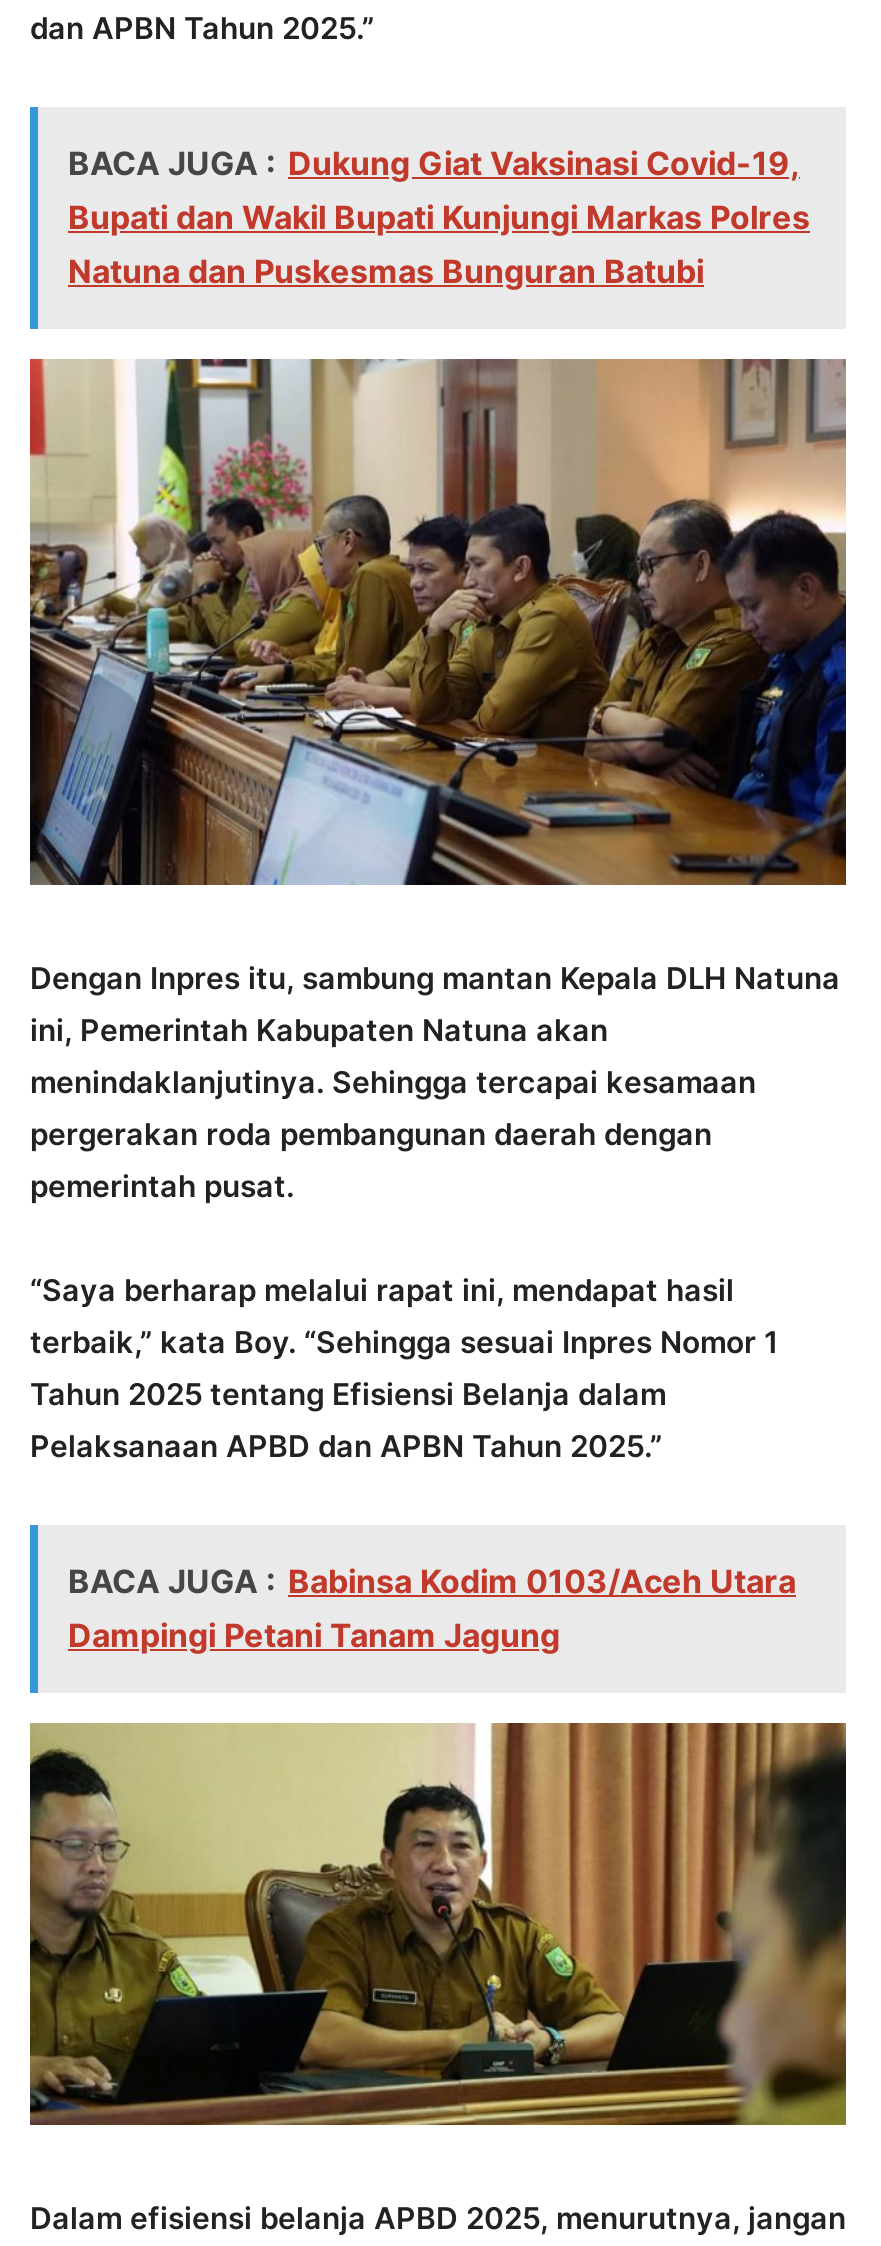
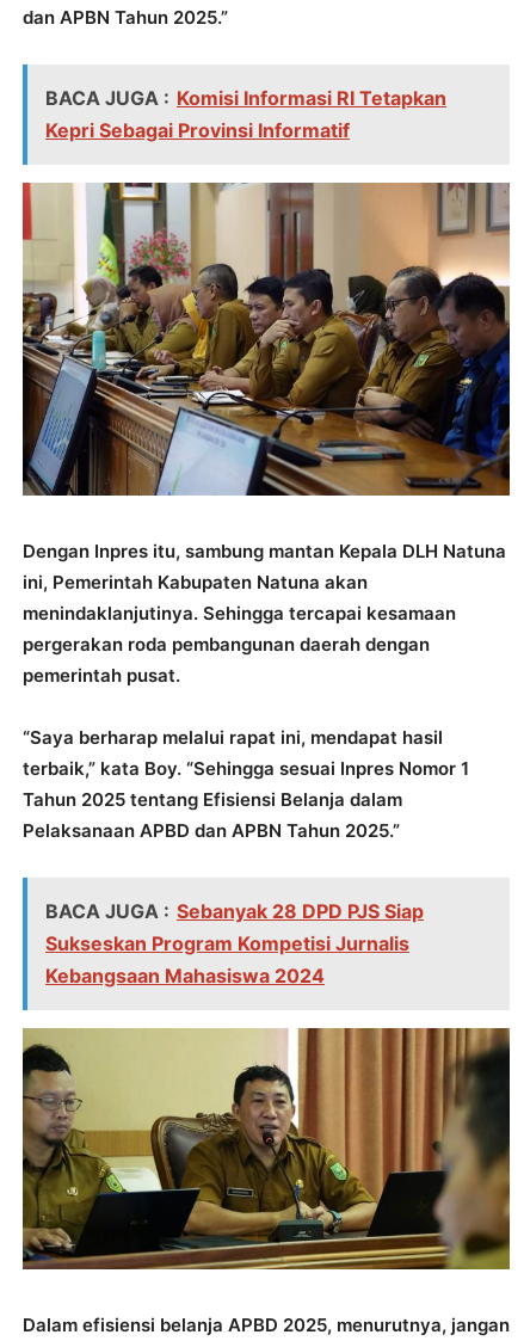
- BACA JUGA : Dukung Giat Vaksinasi Covid-19,
- Bupati dan Wakil Bupati Kunjungi Markas Polres
- Natuna dan Puskesmas Bunguran Batubi
+ BACA JUGA : Komisi Informasi RI Tetapkan
+ Kepri Sebagai Provinsi Informatif

moved up: [image] | Dengan Inpres itu, sambung mantan Kepala DLH Natuna | ini, Pemerintah Kabupaten Natuna akan | ... | Tahun 2025 tentang Efisiensi Belanja dalam | Pelaksanaan APBD dan APBN Tahun 2025.”

- BACA JUGA : Babinsa Kodim 0103/Aceh Utara
- Dampingi Petani Tanam Jagung
+ BACA JUGA : Sebanyak 28 DPD PJS Siap
+ Sukseskan Program Kompetisi Jurnalis
+ Kebangsaan Mahasiswa 2024
